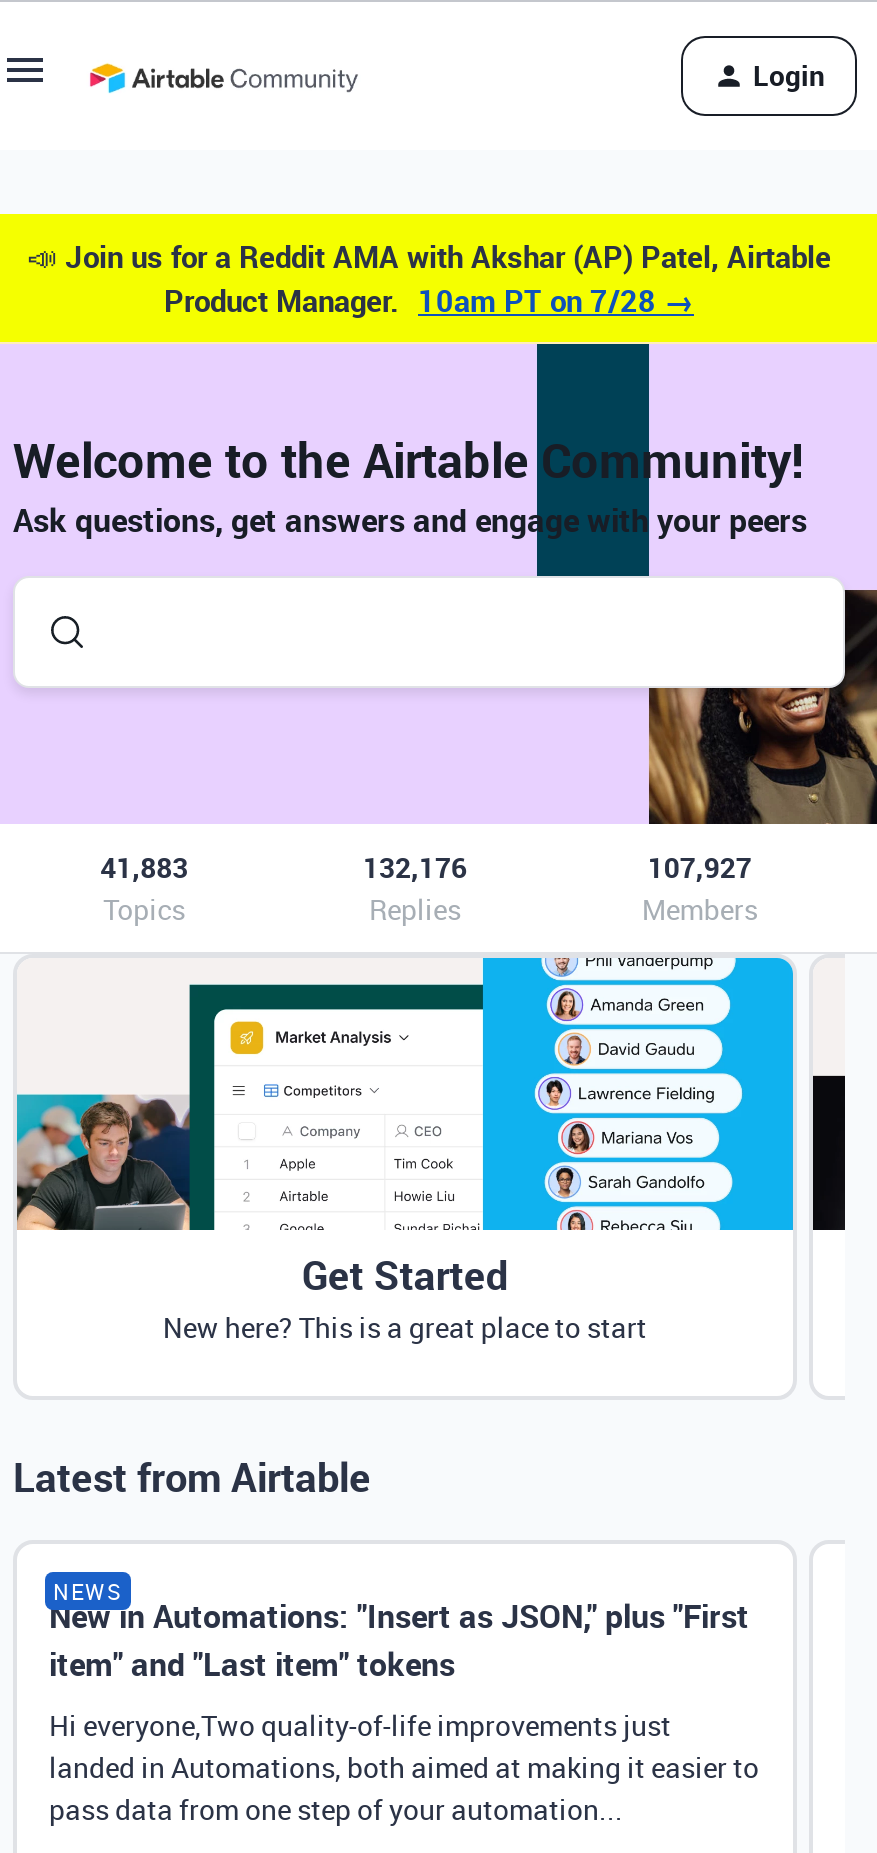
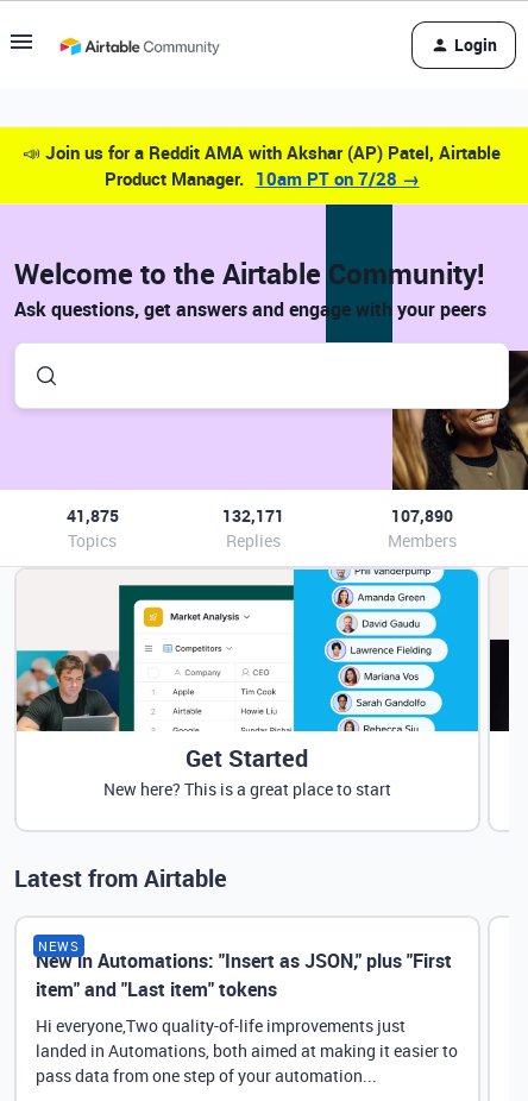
- 41,883
+ 41,875

- 132,176
+ 132,171

- 107,927
+ 107,890
